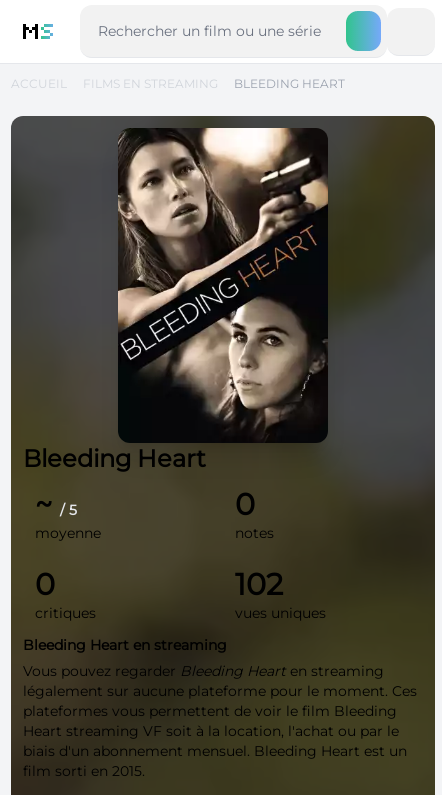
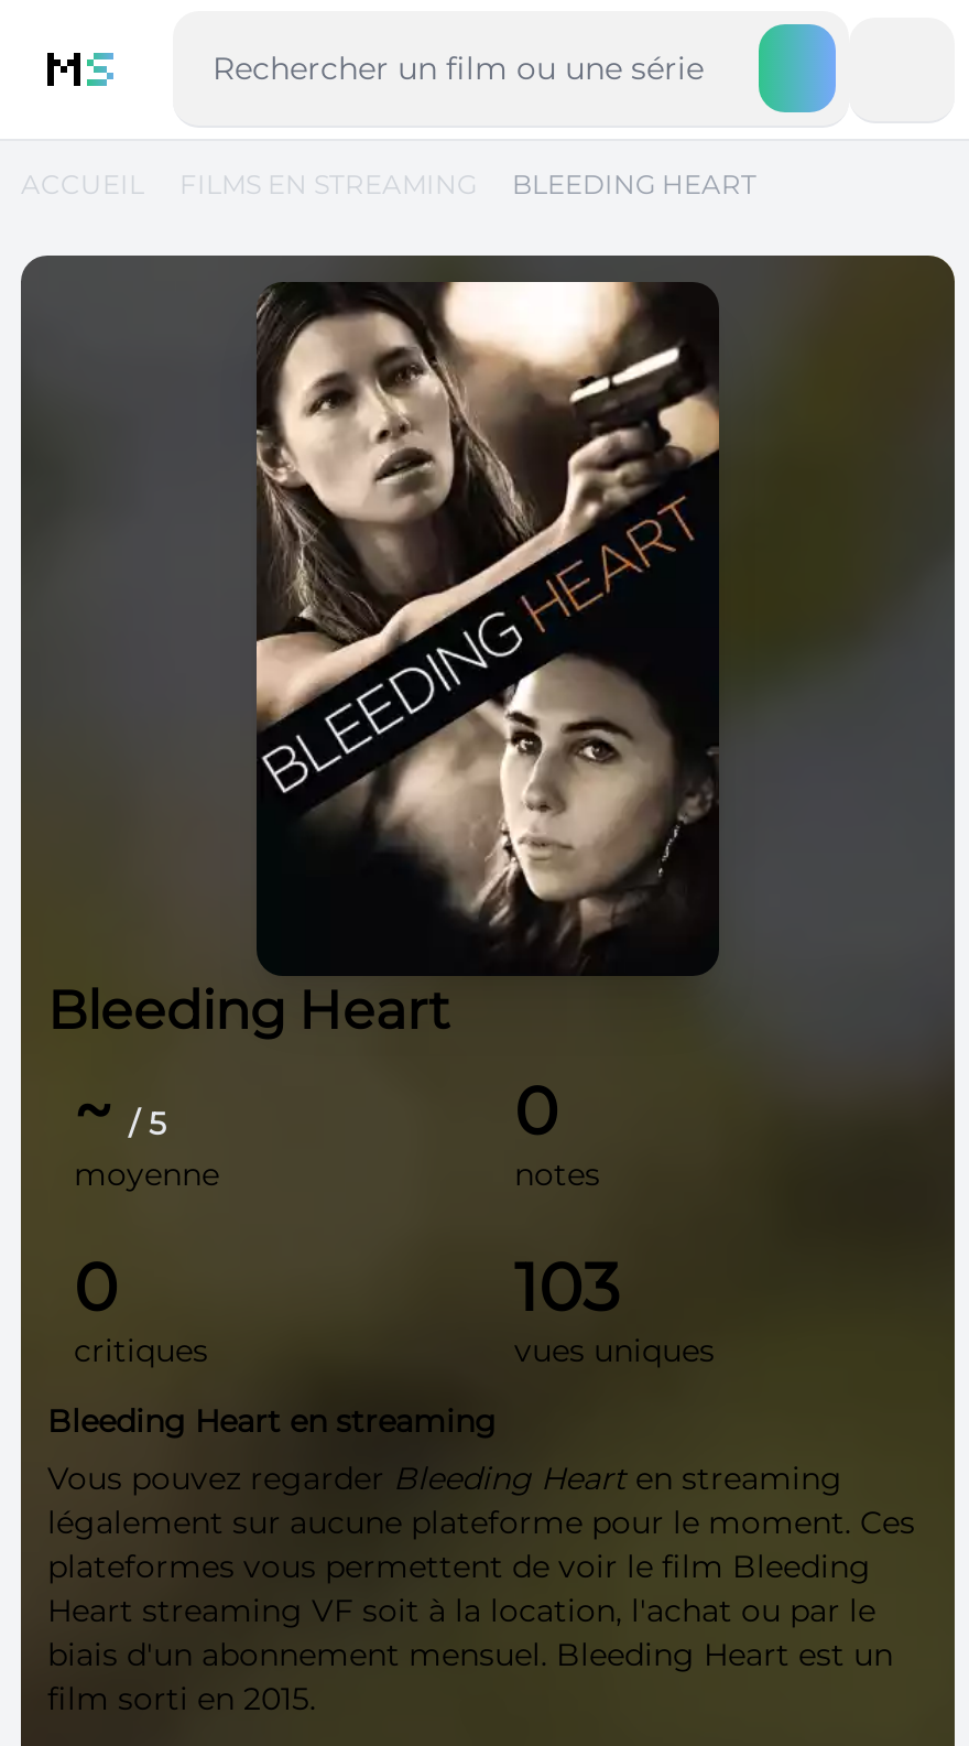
- 102
+ 103
